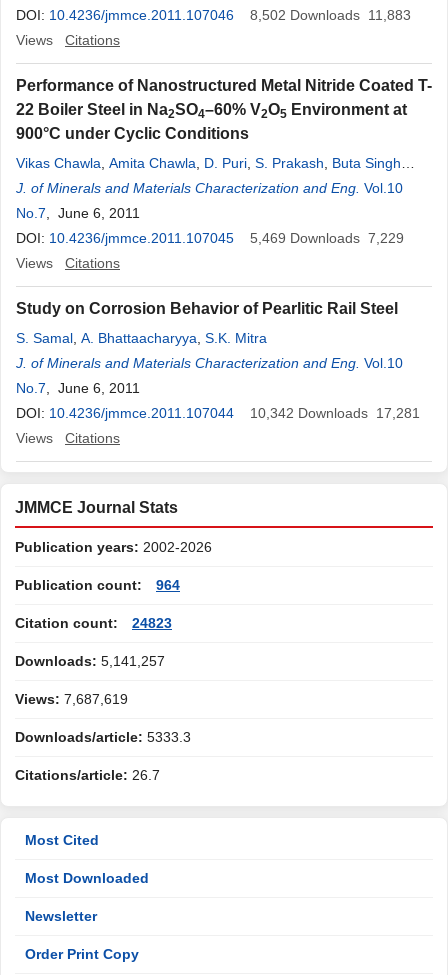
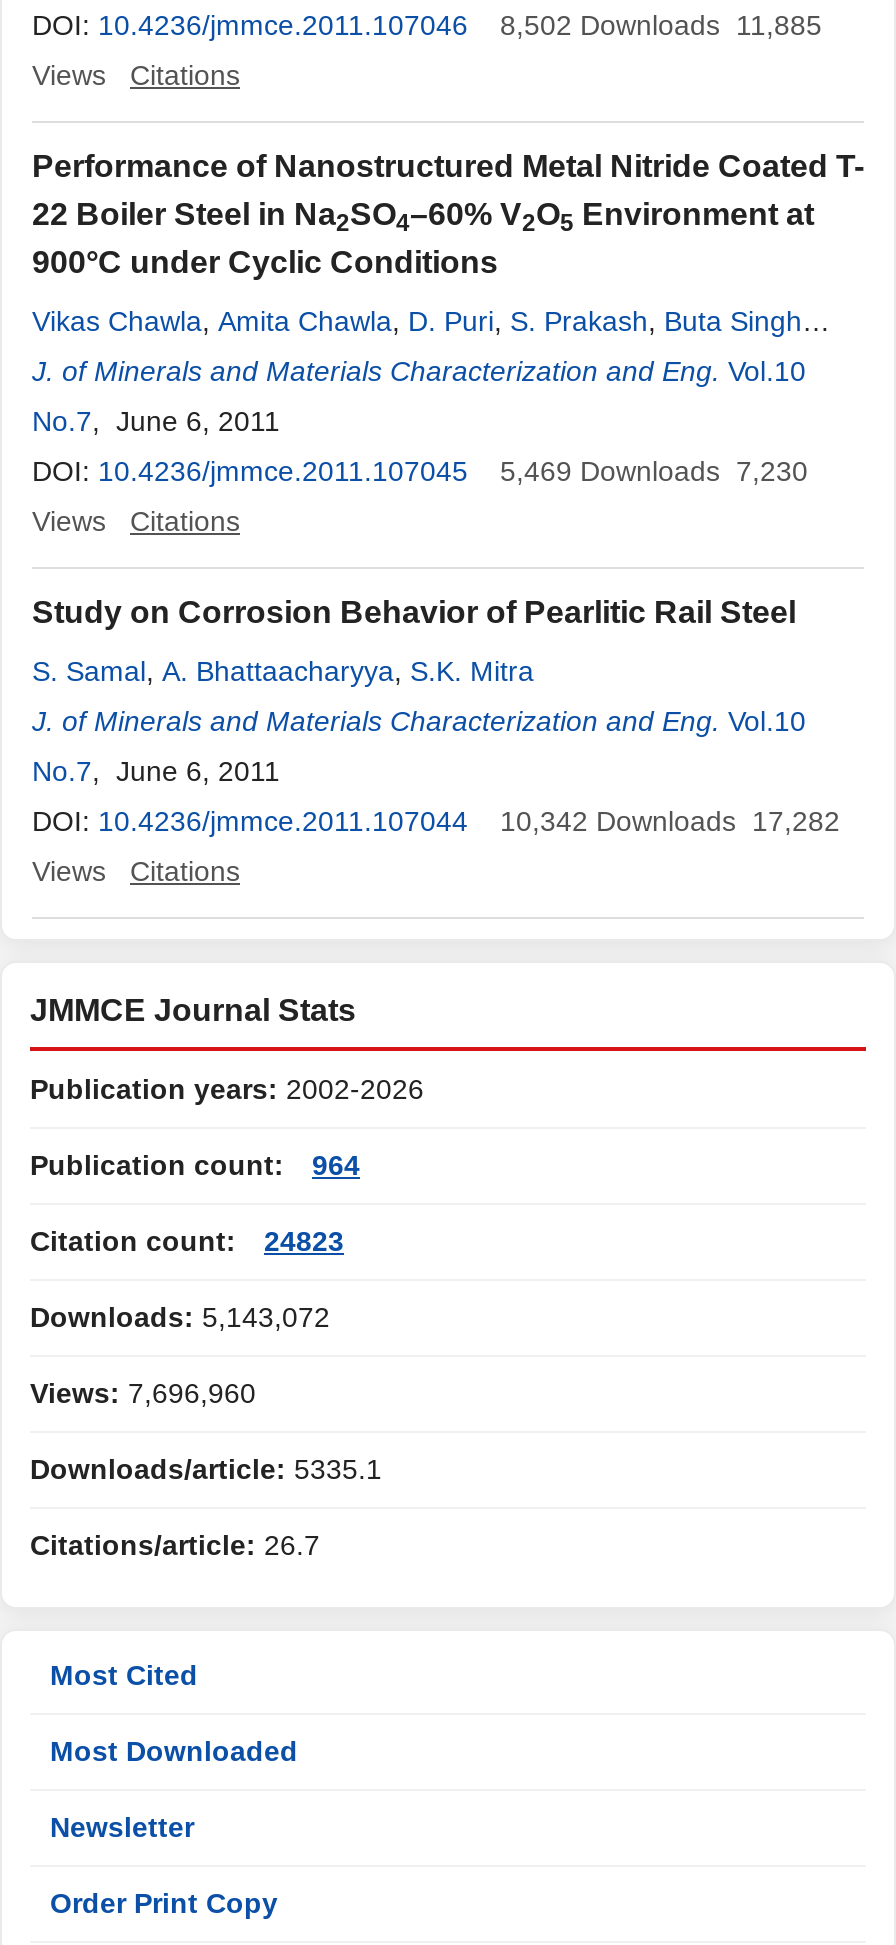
- DOI: 10.4236/jmmce.2011.107046 8,502 Downloads 11,883
+ DOI: 10.4236/jmmce.2011.107046 8,502 Downloads 11,885

- DOI: 10.4236/jmmce.2011.107045 5,469 Downloads 7,229
+ DOI: 10.4236/jmmce.2011.107045 5,469 Downloads 7,230

- DOI: 10.4236/jmmce.2011.107044 10,342 Downloads 17,281
+ DOI: 10.4236/jmmce.2011.107044 10,342 Downloads 17,282

- Downloads: 5,141,257
+ Downloads: 5,143,072

- Views: 7,687,619
+ Views: 7,696,960

- Downloads/article: 5333.3
+ Downloads/article: 5335.1
